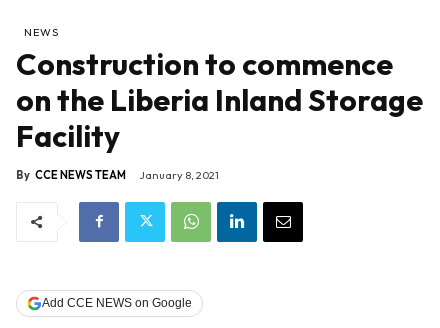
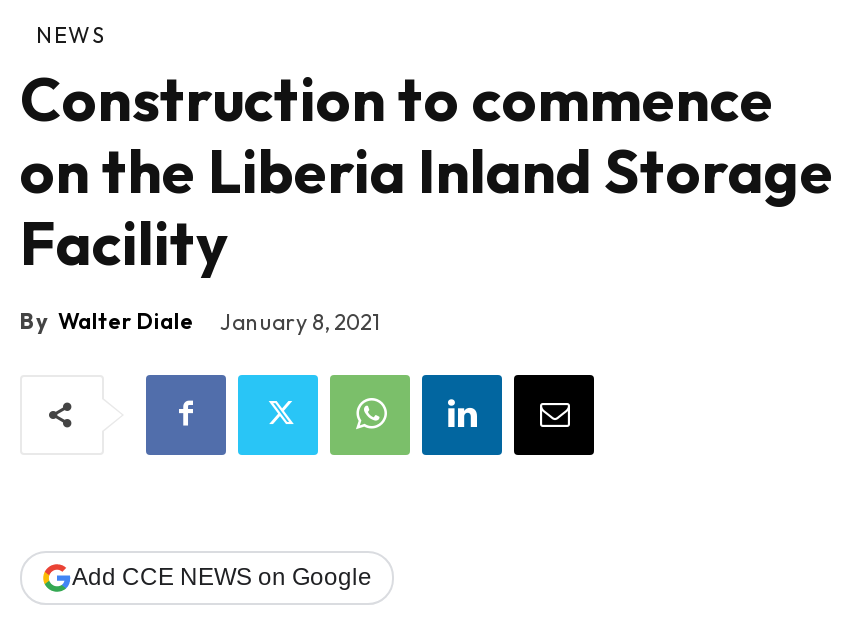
- By CCE NEWS TEAM
+ By Walter Diale
